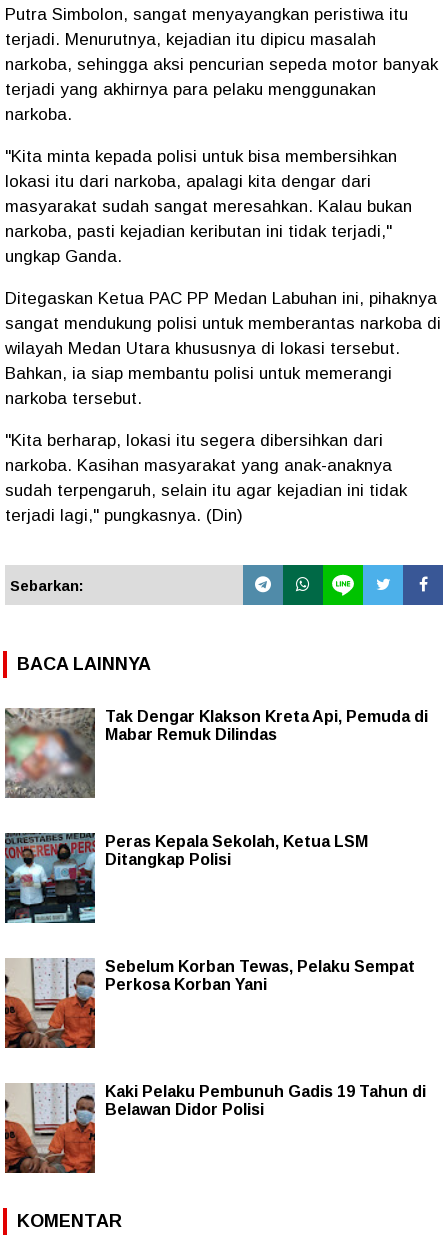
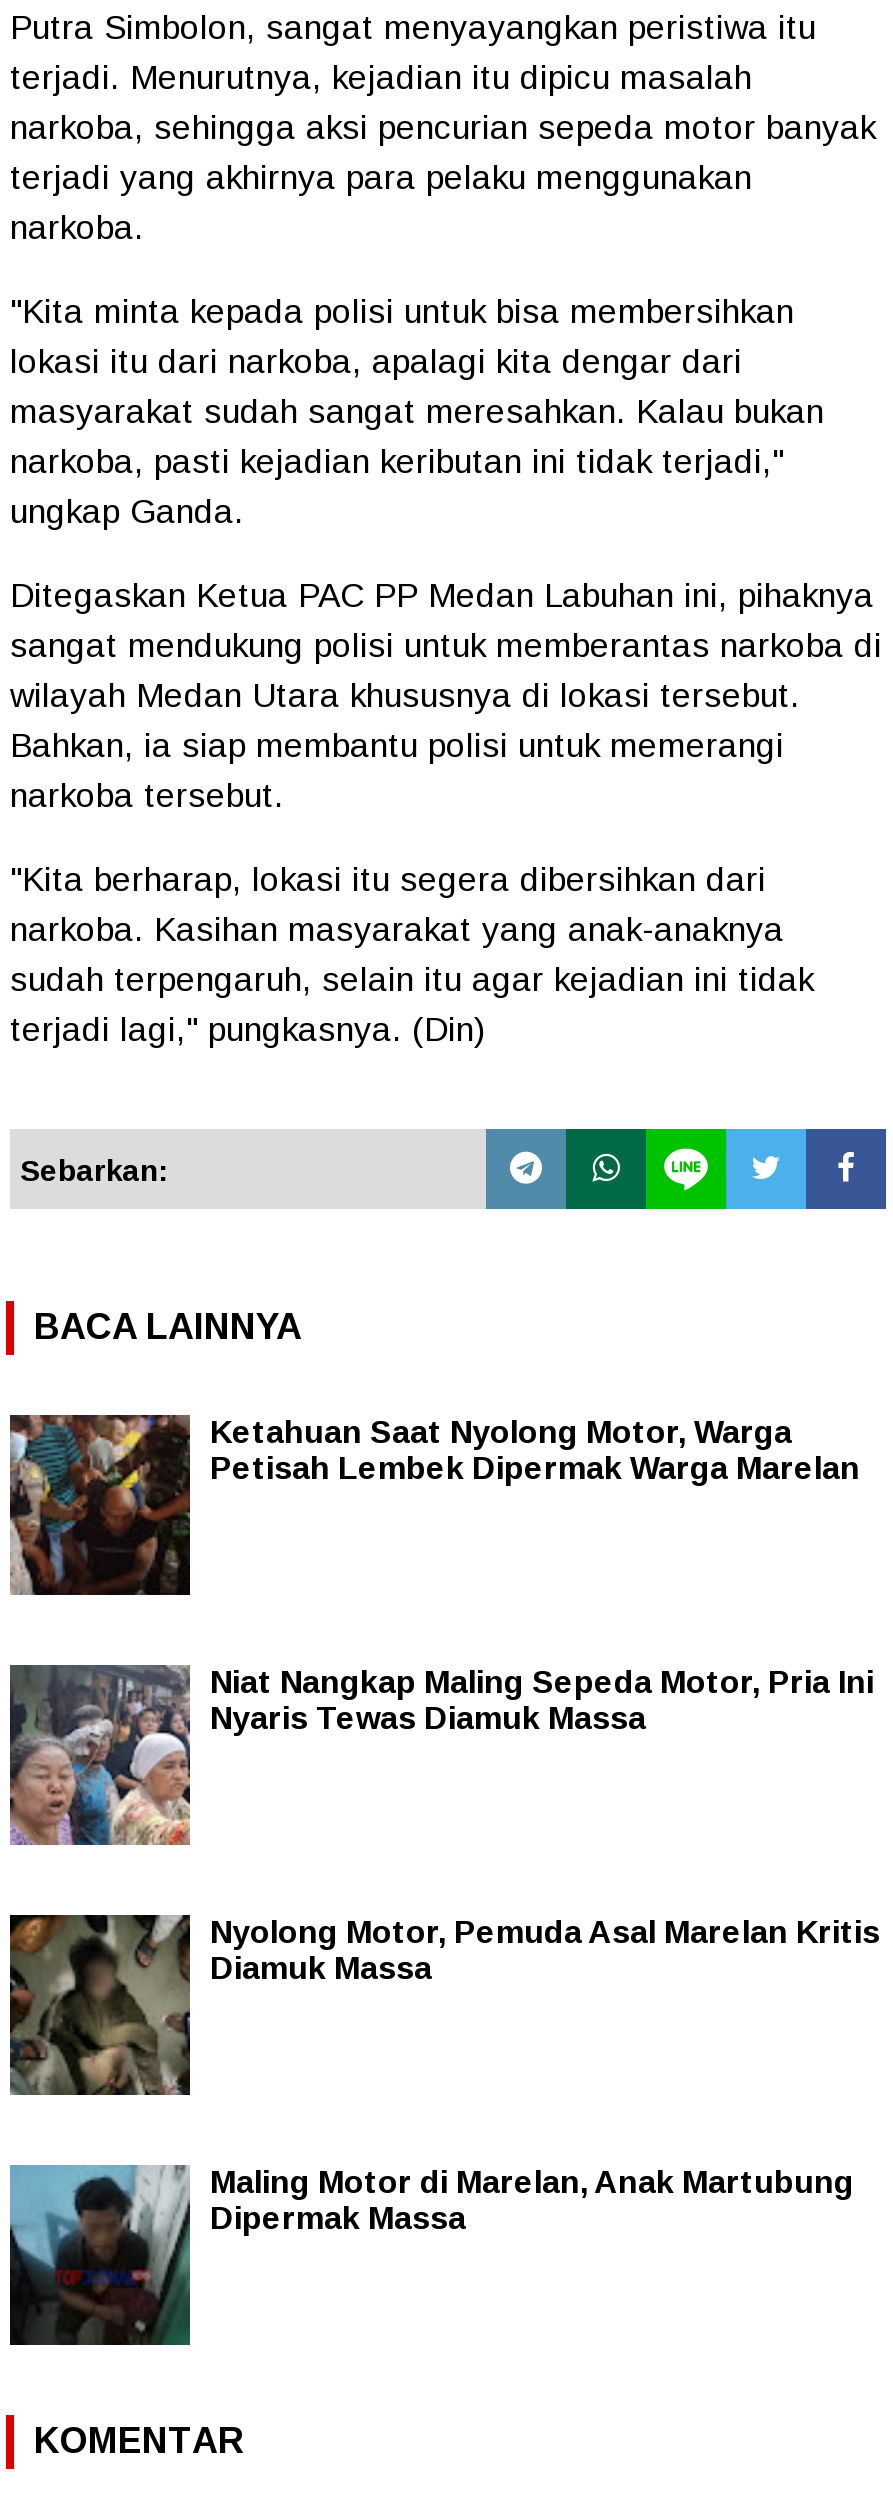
- [image]
- Tak Dengar Klakson Kreta Api, Pemuda di
- Mabar Remuk Dilindas
+ [image]
+ Ketahuan Saat Nyolong Motor, Warga
+ Petisah Lembek Dipermak Warga Marelan

- [image]
- Peras Kepala Sekolah, Ketua LSM
- Ditangkap Polisi
+ [image]
+ Niat Nangkap Maling Sepeda Motor, Pria Ini
+ Nyaris Tewas Diamuk Massa

- [image]
- Sebelum Korban Tewas, Pelaku Sempat
- Perkosa Korban Yani
+ [image]
+ Nyolong Motor, Pemuda Asal Marelan Kritis
+ Diamuk Massa

- [image]
- Kaki Pelaku Pembunuh Gadis 19 Tahun di
- Belawan Didor Polisi
+ [image]
+ Maling Motor di Marelan, Anak Martubung
+ Dipermak Massa
